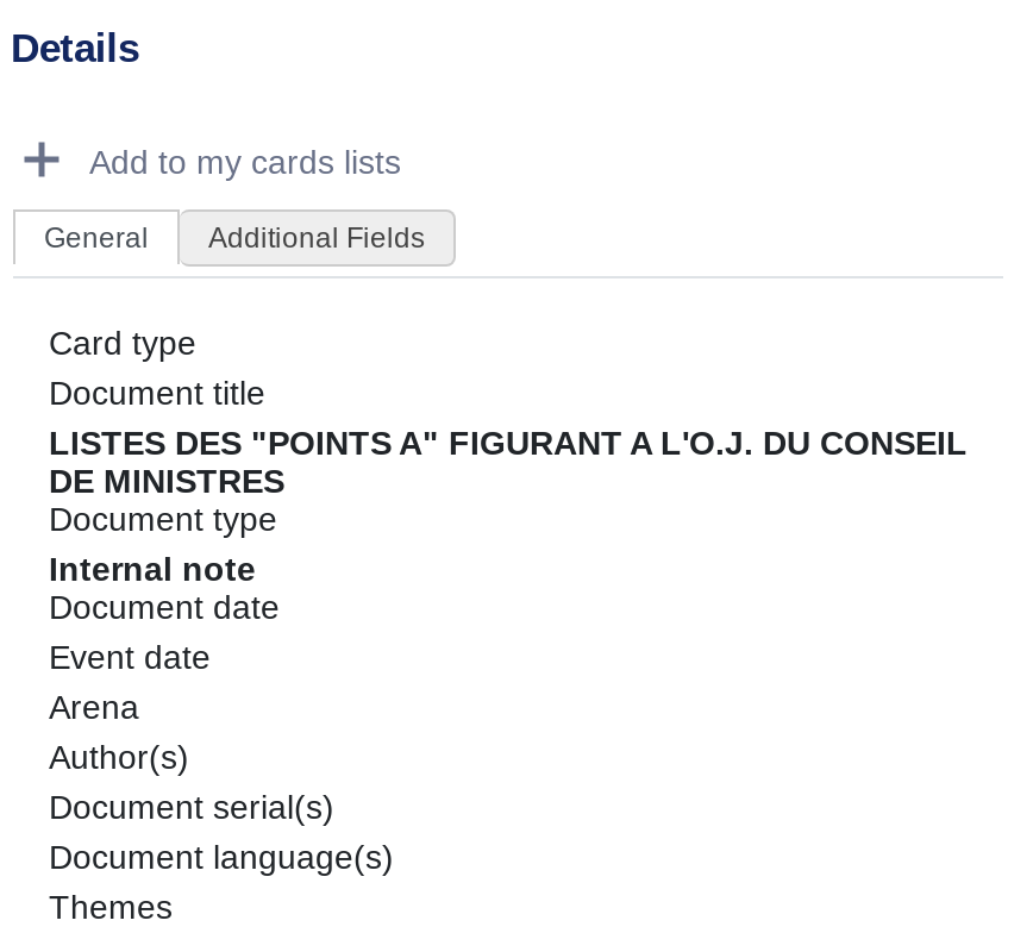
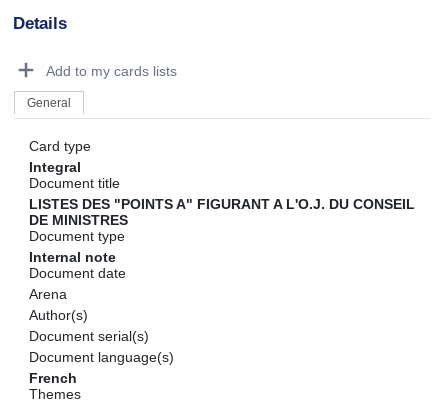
- Additional Fields

+ Integral

- Event date

+ French
